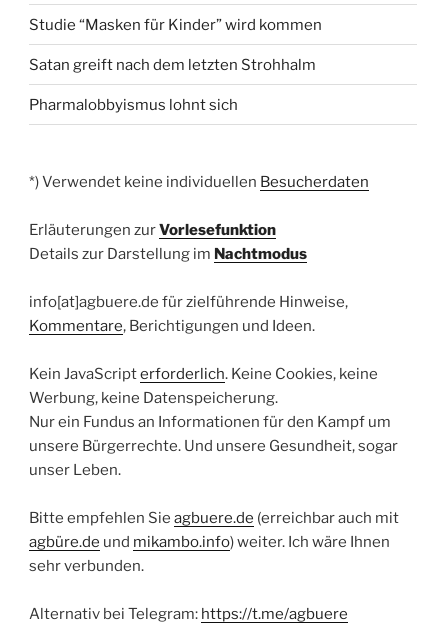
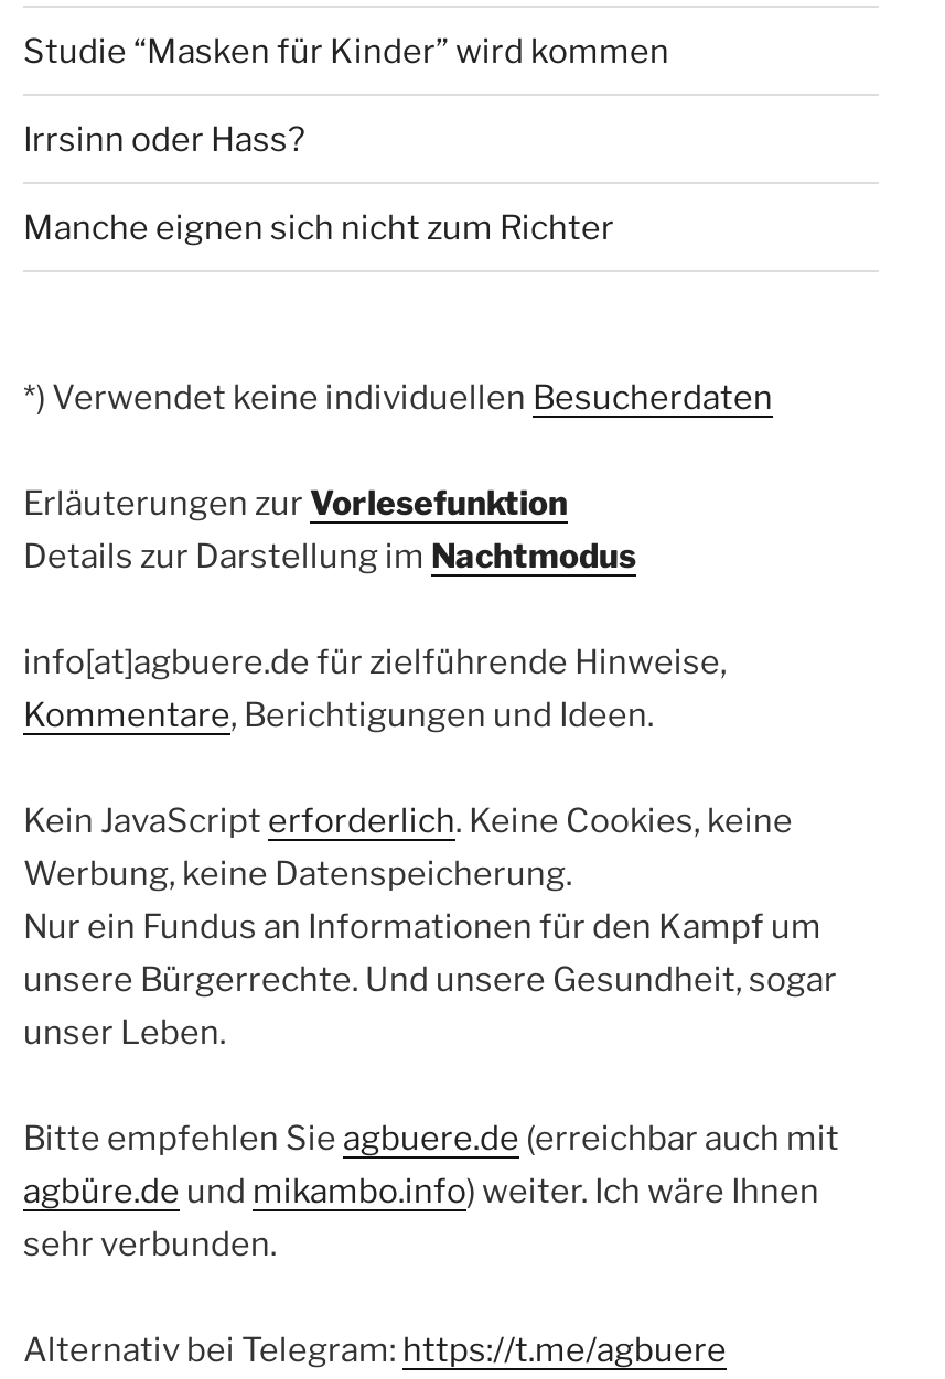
- Satan greift nach dem letzten Strohhalm
+ Irrsinn oder Hass?

- Pharmalobbyismus lohnt sich
+ Manche eignen sich nicht zum Richter
